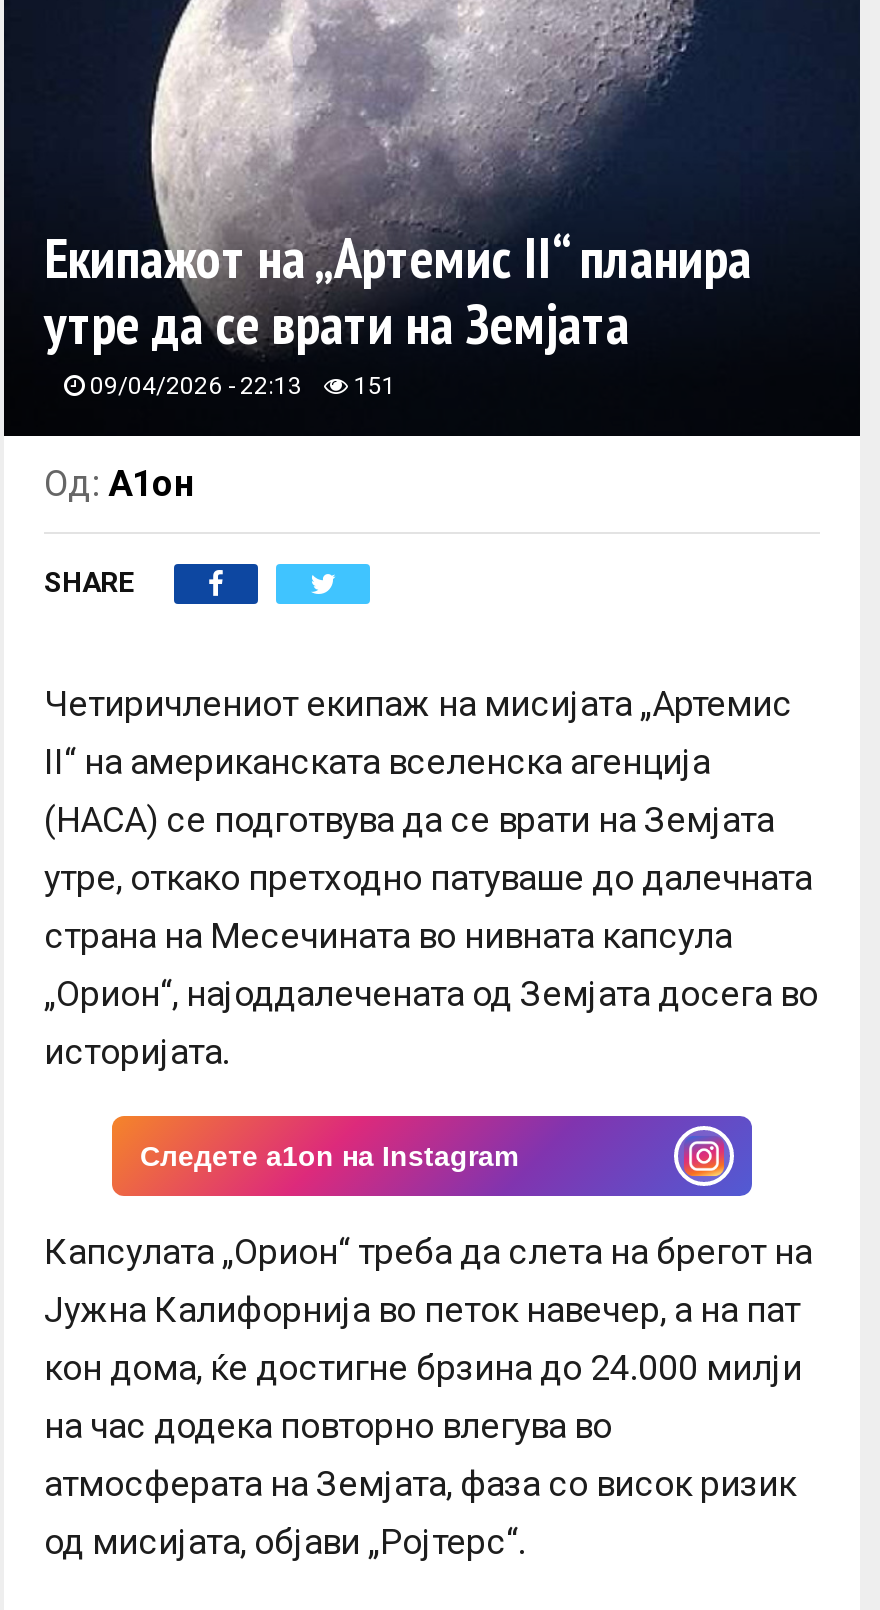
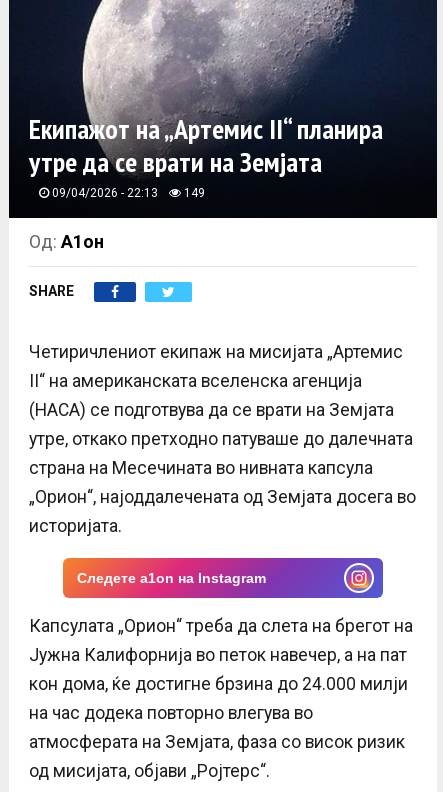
- 151
+ 149
